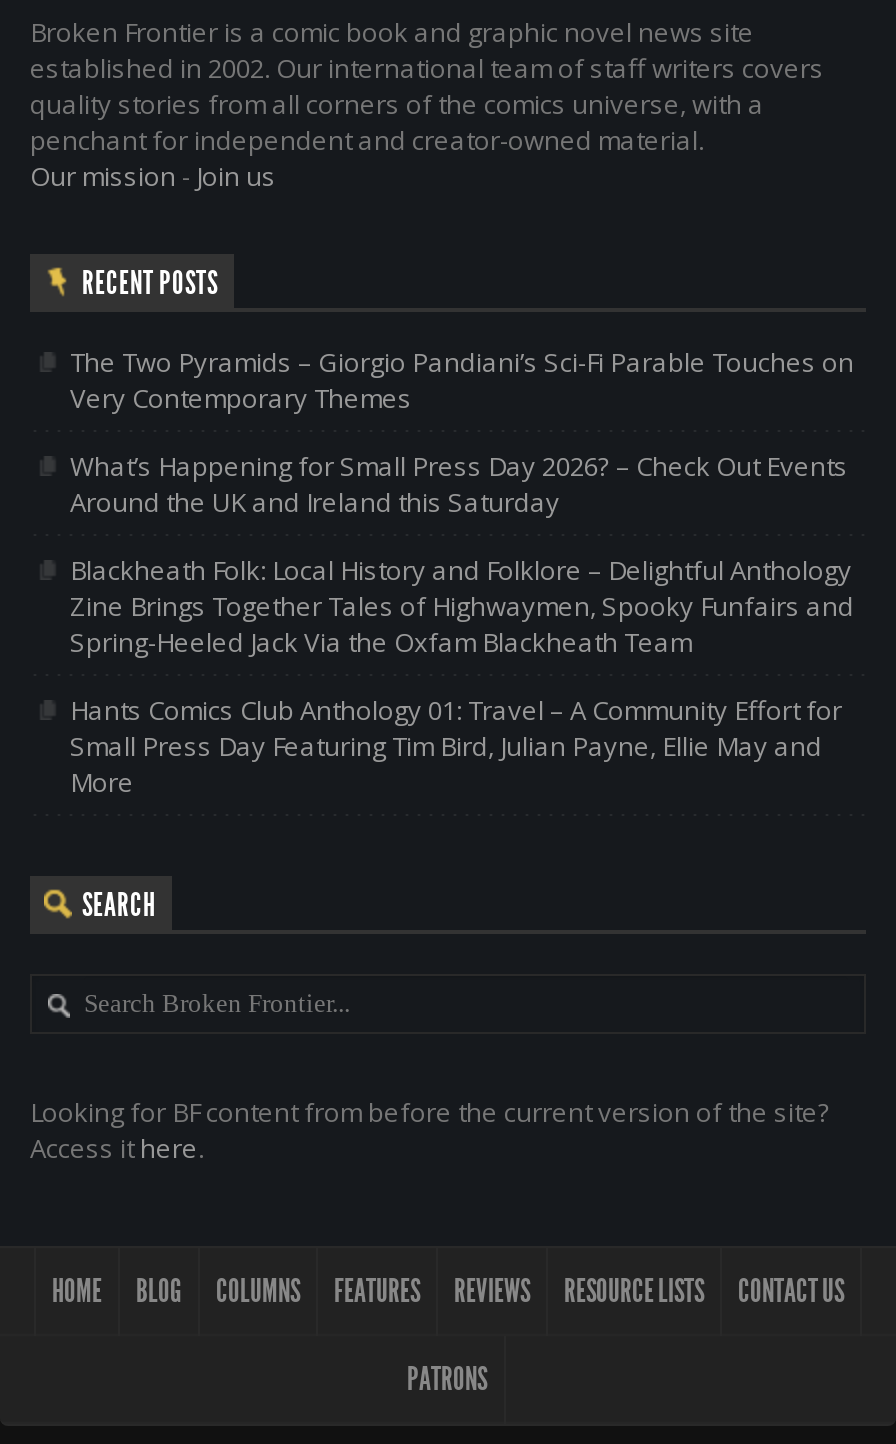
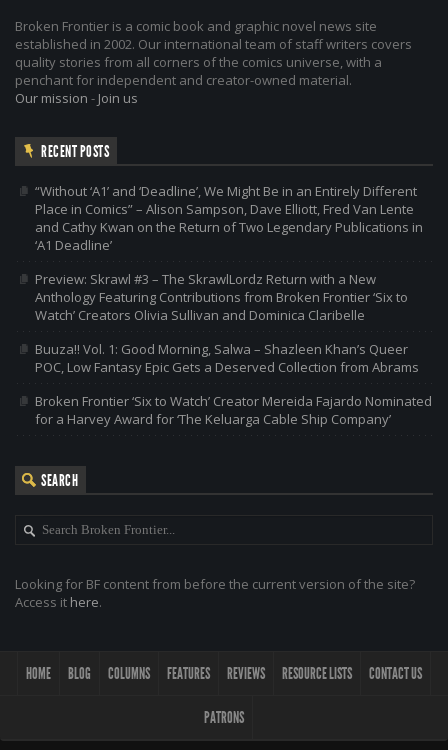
- The Two Pyramids – Giorgio Pandiani’s Sci-Fi Parable Touches on
- Very Contemporary Themes
+ “Without ‘A1’ and ‘Deadline’, We Might Be in an Entirely Different
+ Place in Comics” – Alison Sampson, Dave Elliott, Fred Van Lente
+ and Cathy Kwan on the Return of Two Legendary Publications in
+ ‘A1 Deadline’

- What’s Happening for Small Press Day 2026? – Check Out Events
- Around the UK and Ireland this Saturday
+ Preview: Skrawl #3 – The SkrawlLordz Return with a New
+ Anthology Featuring Contributions from Broken Frontier ‘Six to
+ Watch’ Creators Olivia Sullivan and Dominica Claribelle

- Blackheath Folk: Local History and Folklore – Delightful Anthology
- Zine Brings Together Tales of Highwaymen, Spooky Funfairs and
- Spring-Heeled Jack Via the Oxfam Blackheath Team
+ Buuza!! Vol. 1: Good Morning, Salwa – Shazleen Khan’s Queer
+ POC, Low Fantasy Epic Gets a Deserved Collection from Abrams

- Hants Comics Club Anthology 01: Travel – A Community Effort for
- Small Press Day Featuring Tim Bird, Julian Payne, Ellie May and
- More
+ Broken Frontier ‘Six to Watch’ Creator Mereida Fajardo Nominated
+ for a Harvey Award for ‘The Keluarga Cable Ship Company’
